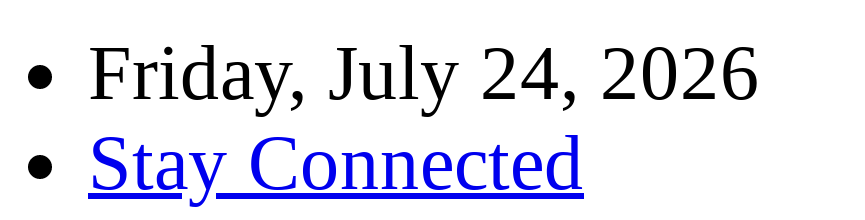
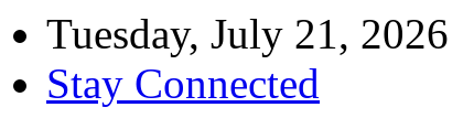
- Friday, July 24, 2026
+ Tuesday, July 21, 2026
